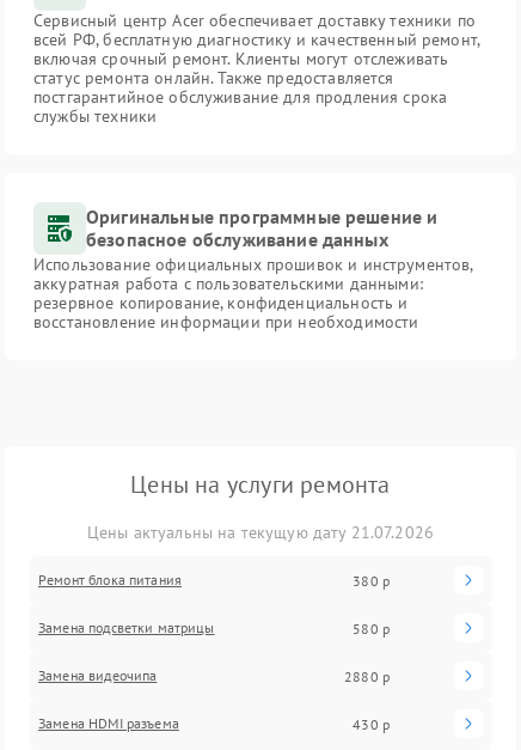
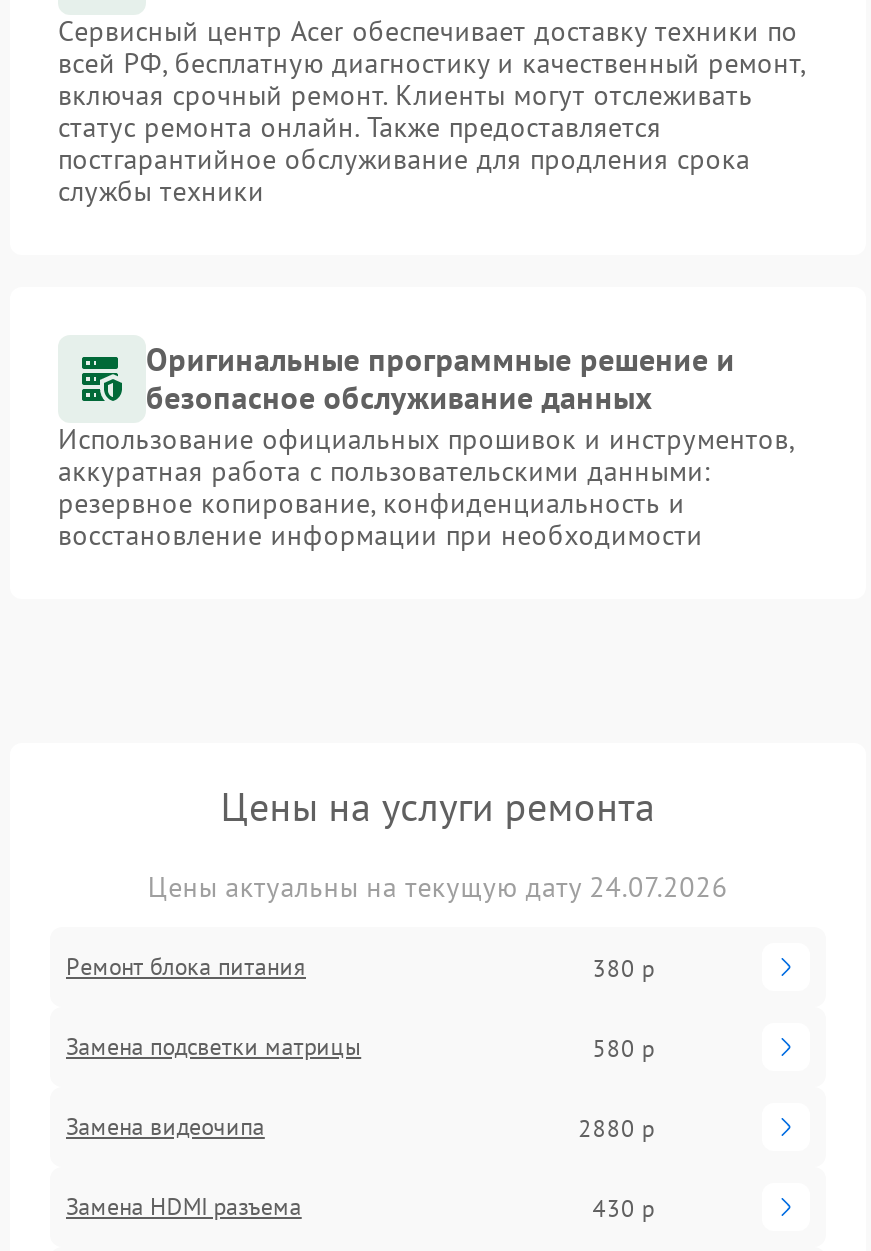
- Цены актуальны на текущую дату 21.07.2026
+ Цены актуальны на текущую дату 24.07.2026
